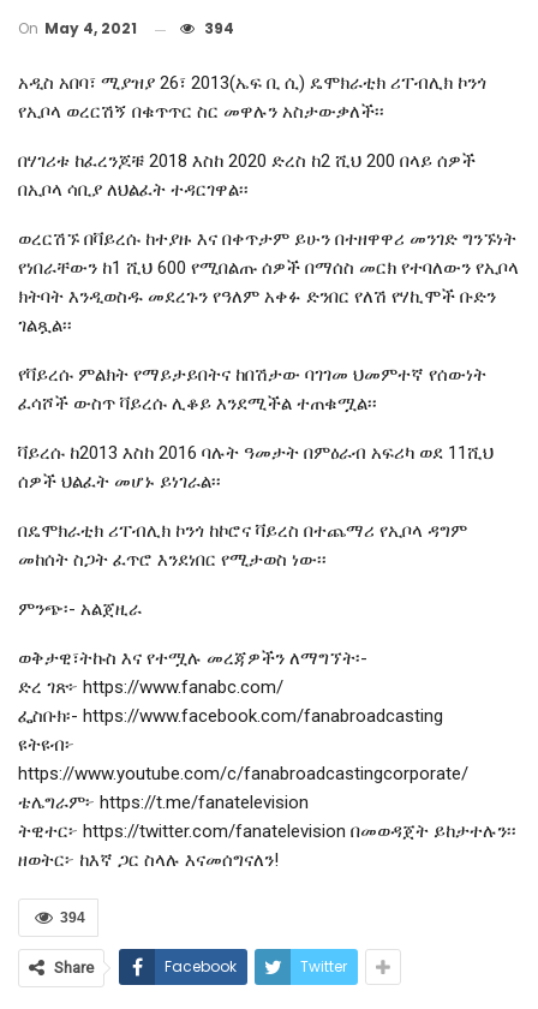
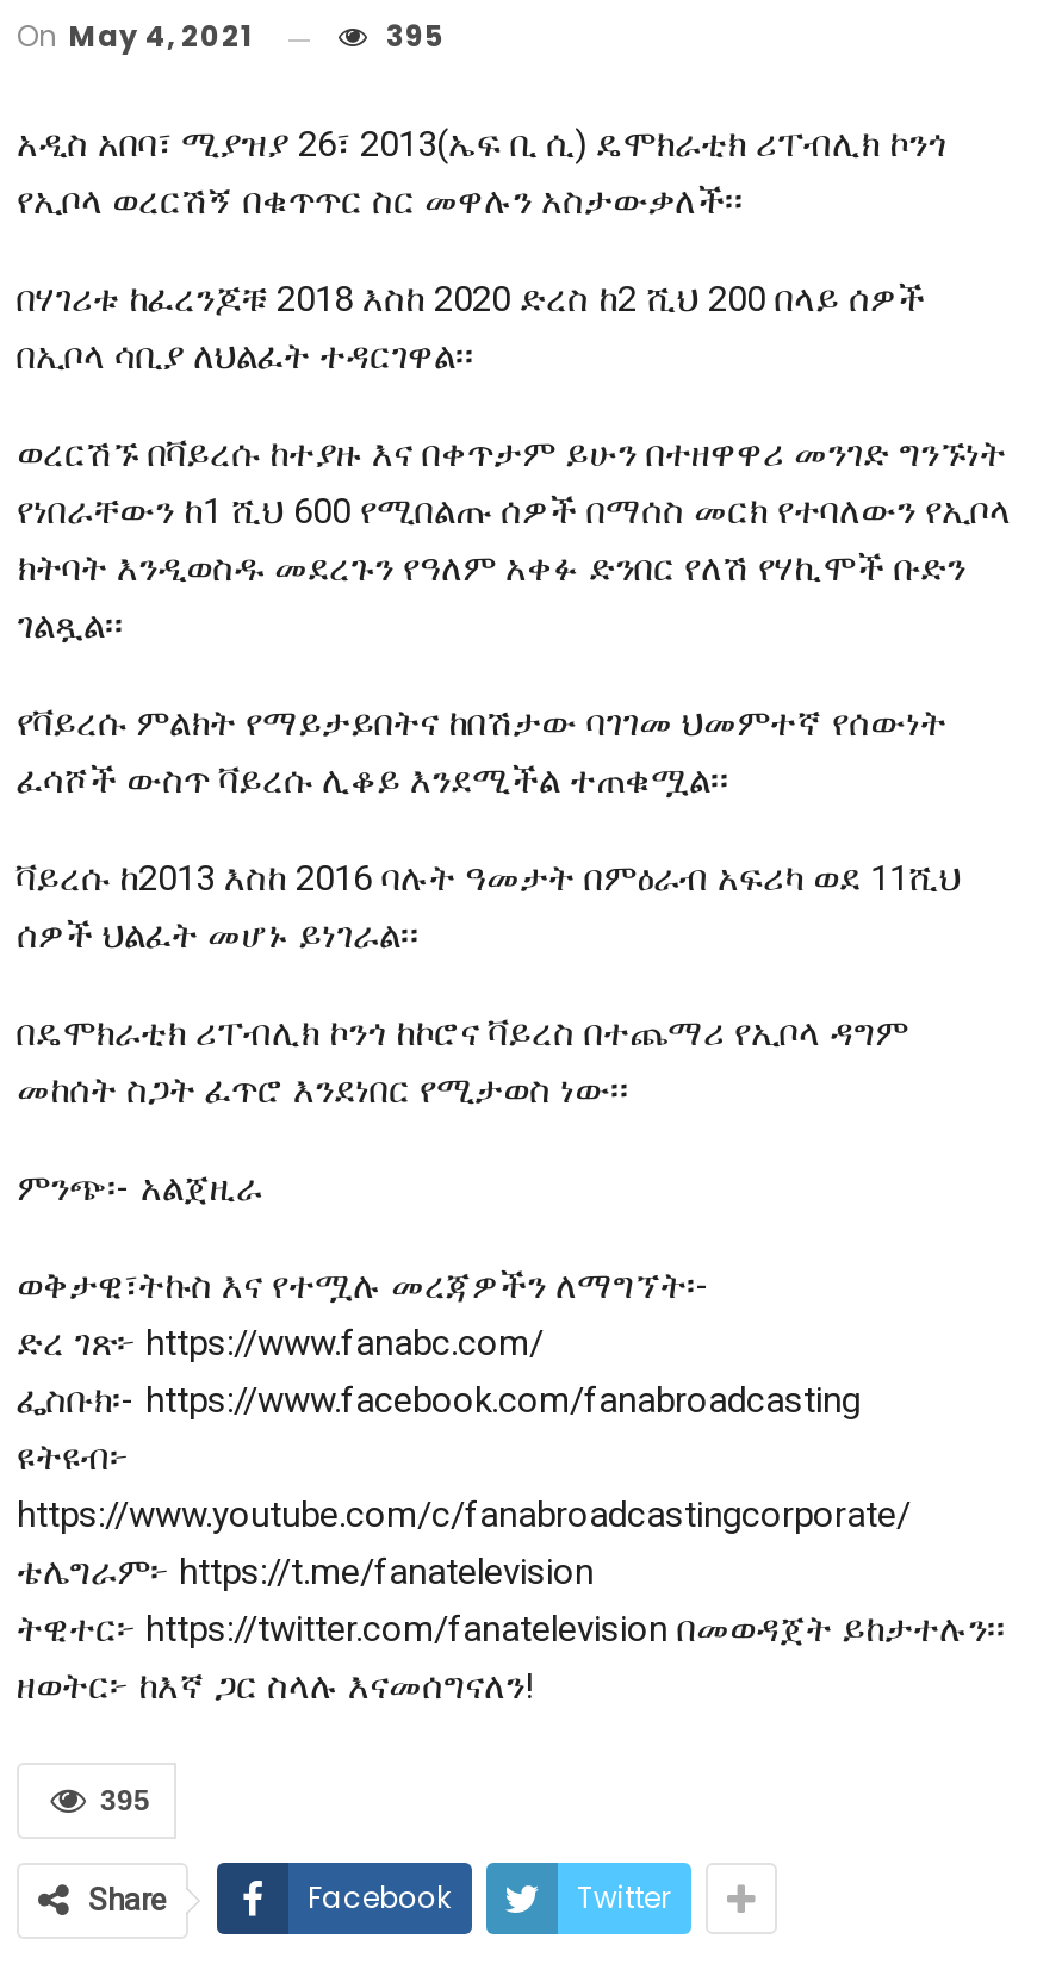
- 394
+ 395

- 394
+ 395
